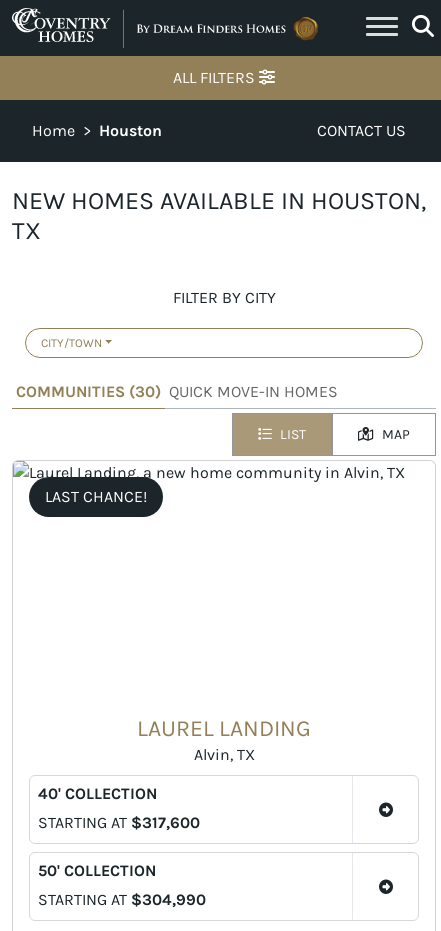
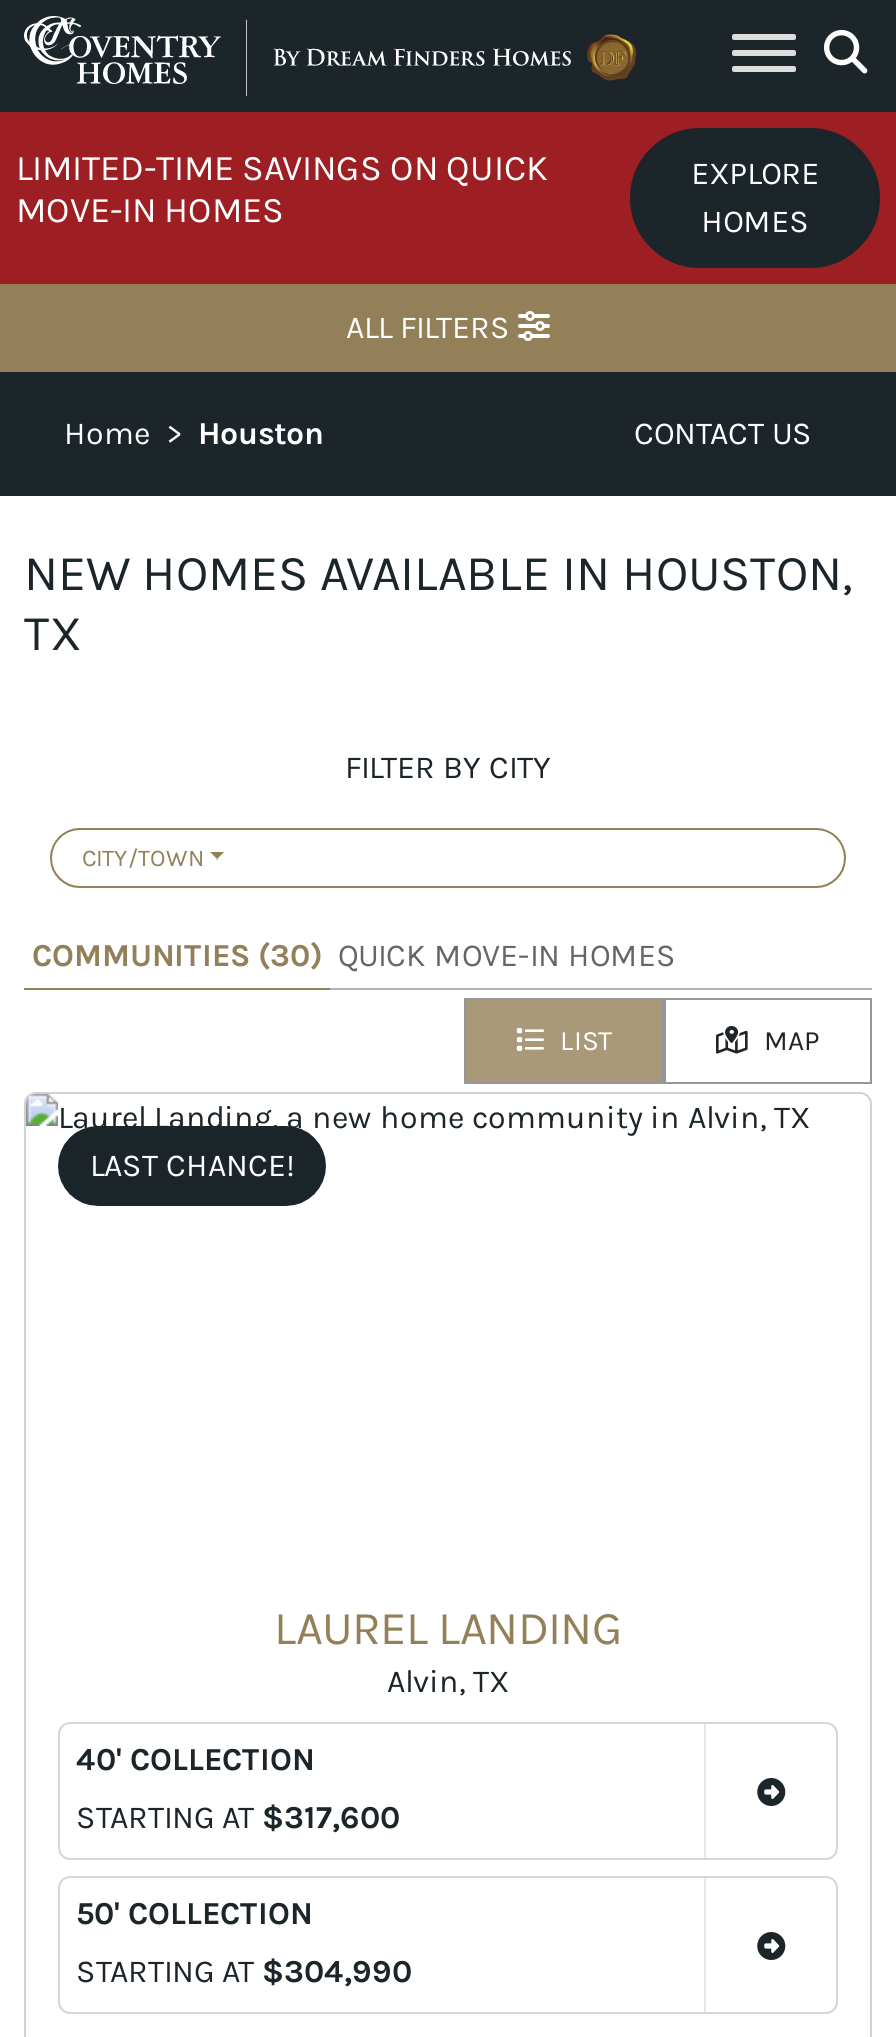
+ [image]
+ LIMITED-TIME SAVINGS ON QUICK
+ MOVE-IN HOMES

+ EXPLORE
+ HOMES
